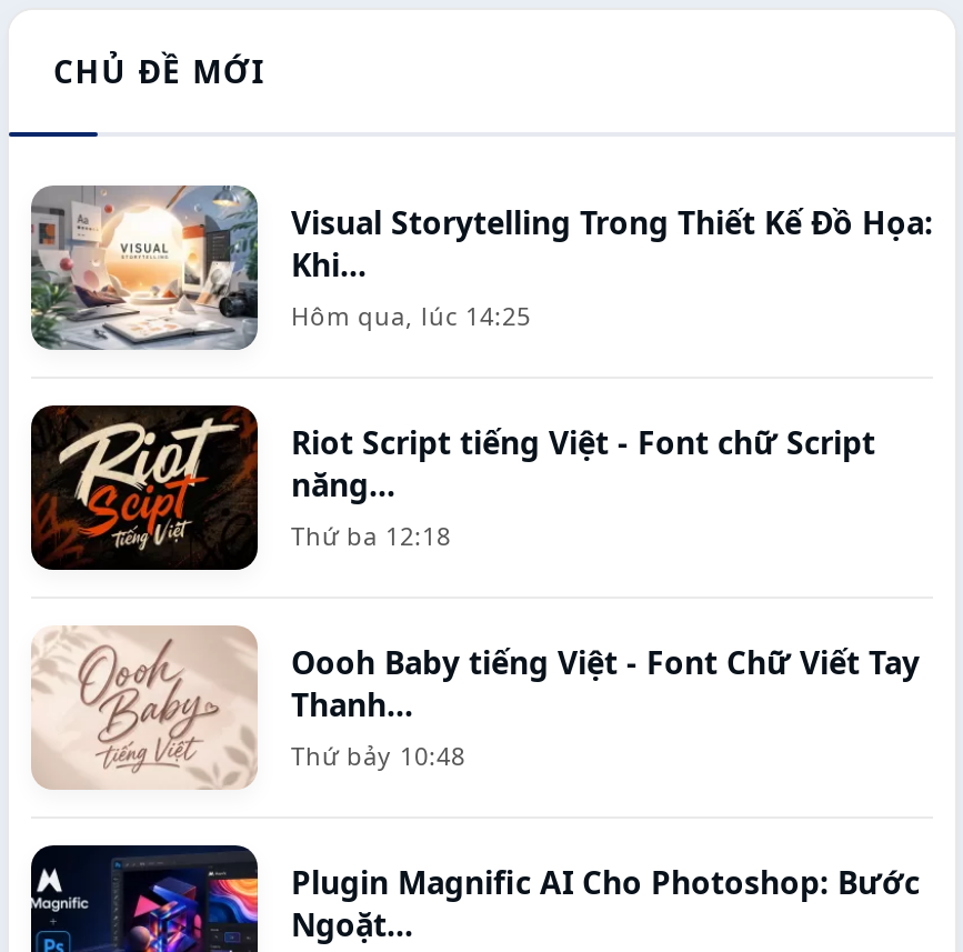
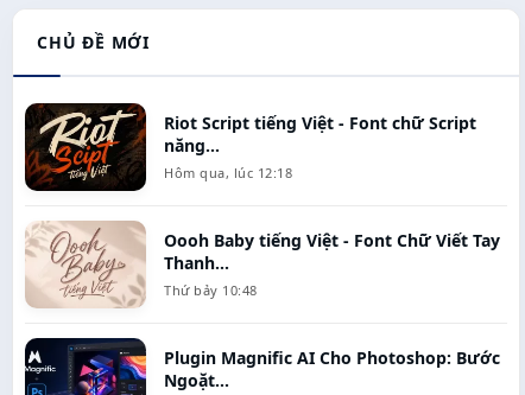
- [image]
- Visual Storytelling Trong Thiết Kế Đồ Họa:
- Khi...
- Hôm qua, lúc 14:25

- Thứ ba 12:18
+ Hôm qua, lúc 12:18
